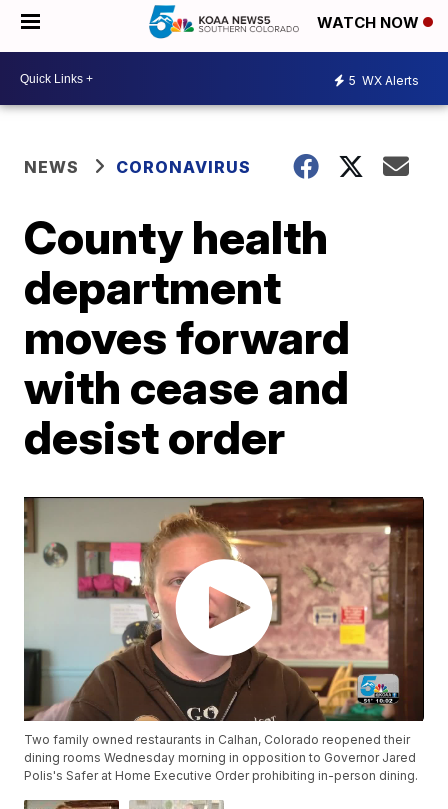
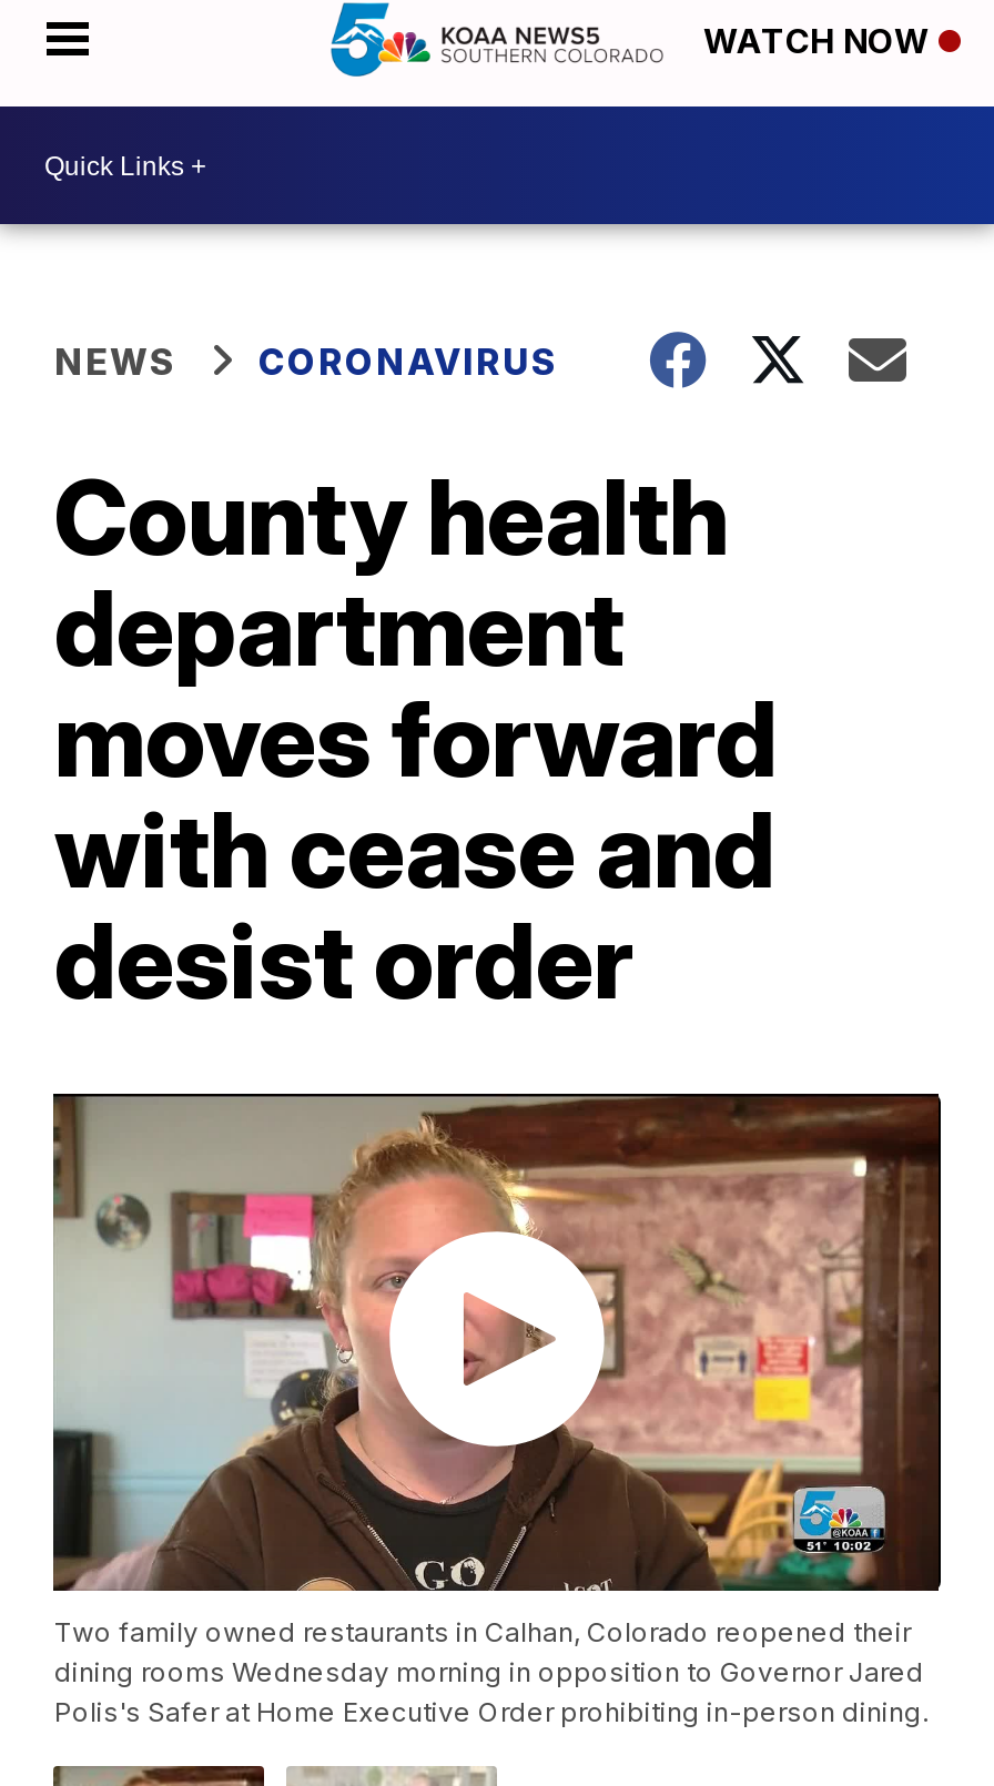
- 5 WX Alerts
